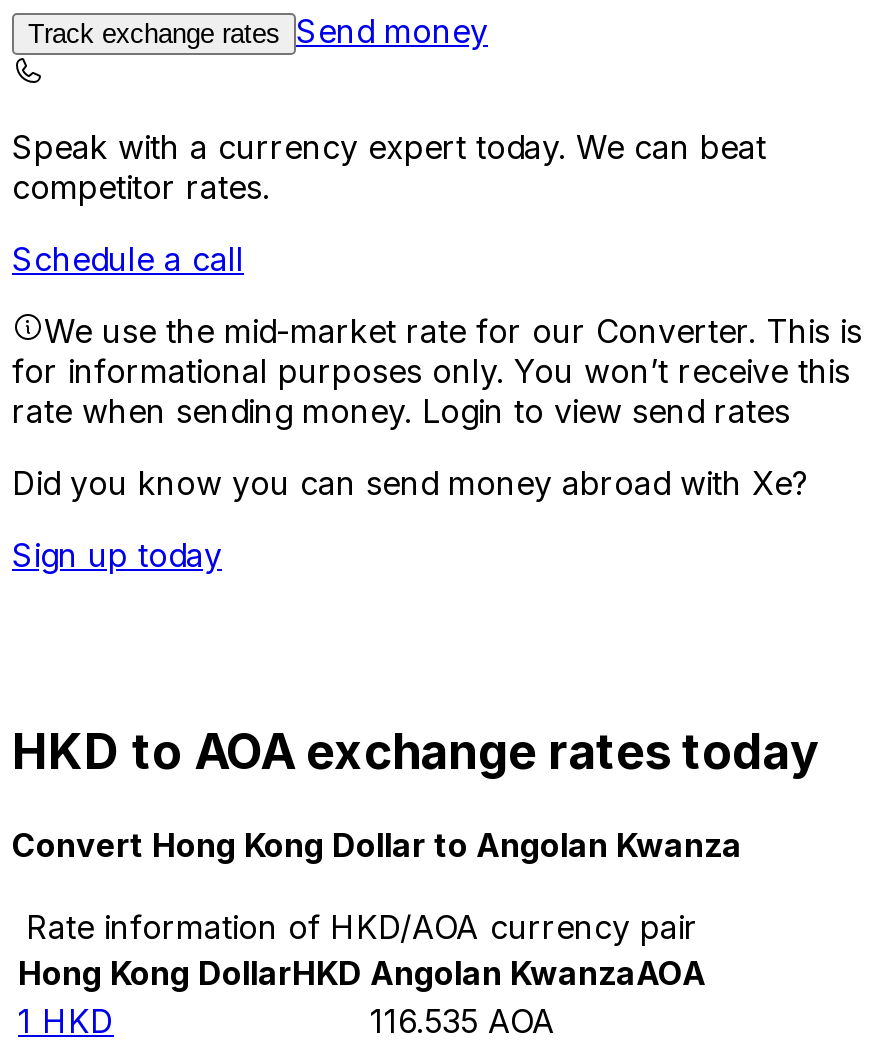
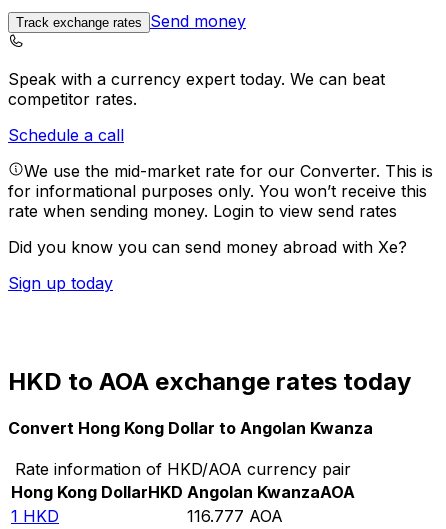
- 116.535 AOA
+ 116.777 AOA
